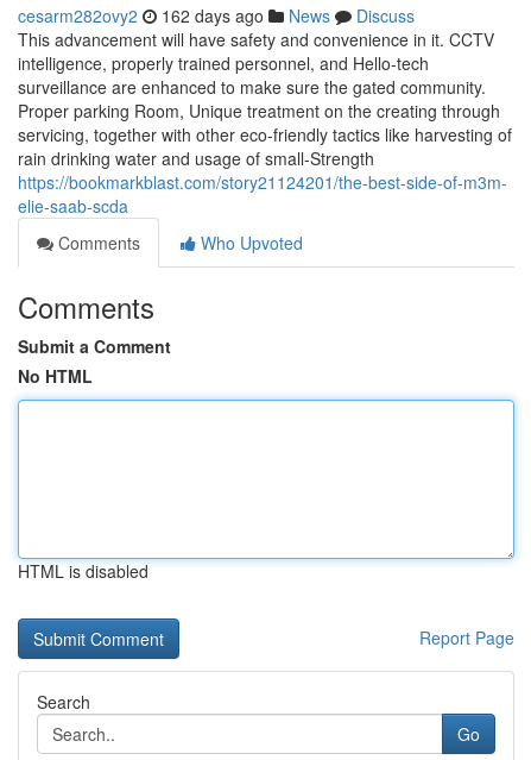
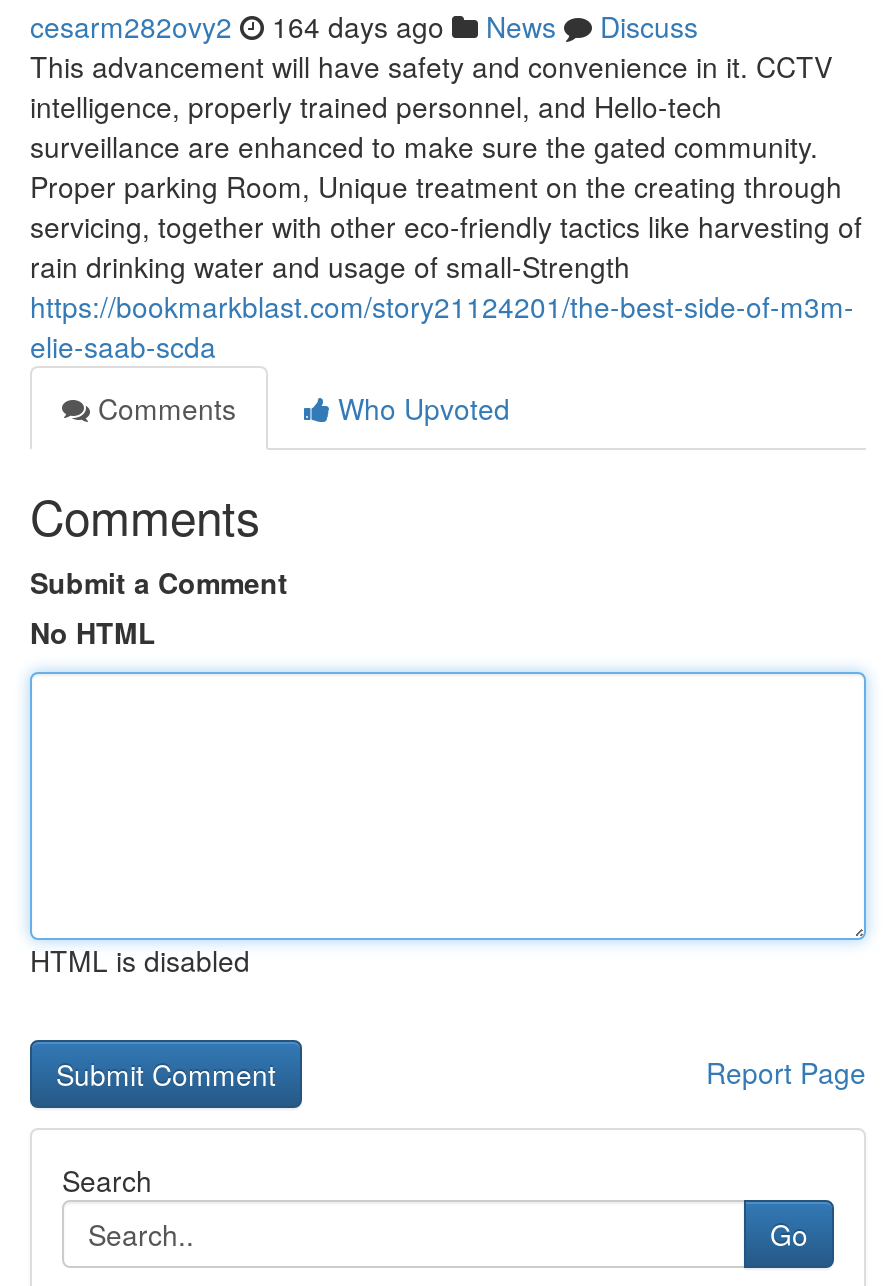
- cesarm282ovy2 162 days ago News Discuss
+ cesarm282ovy2 164 days ago News Discuss
